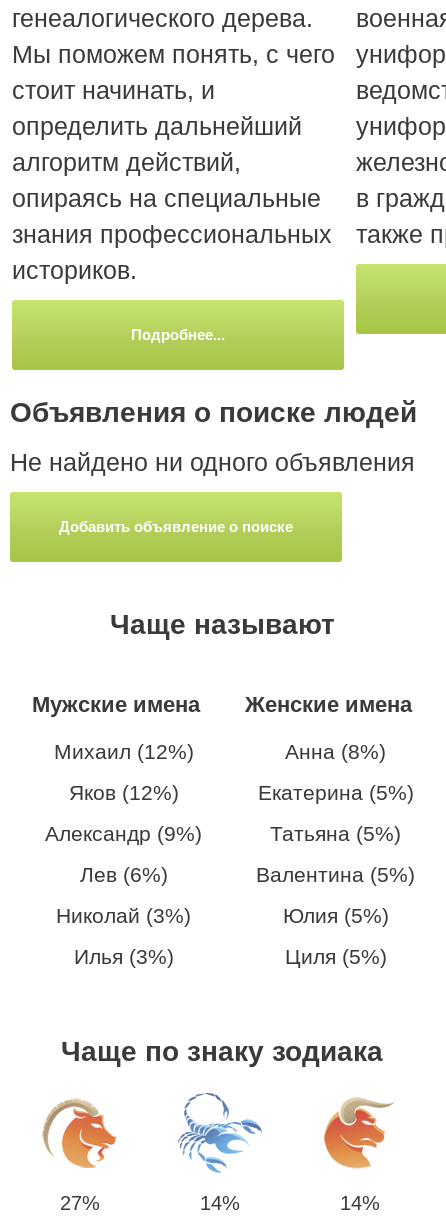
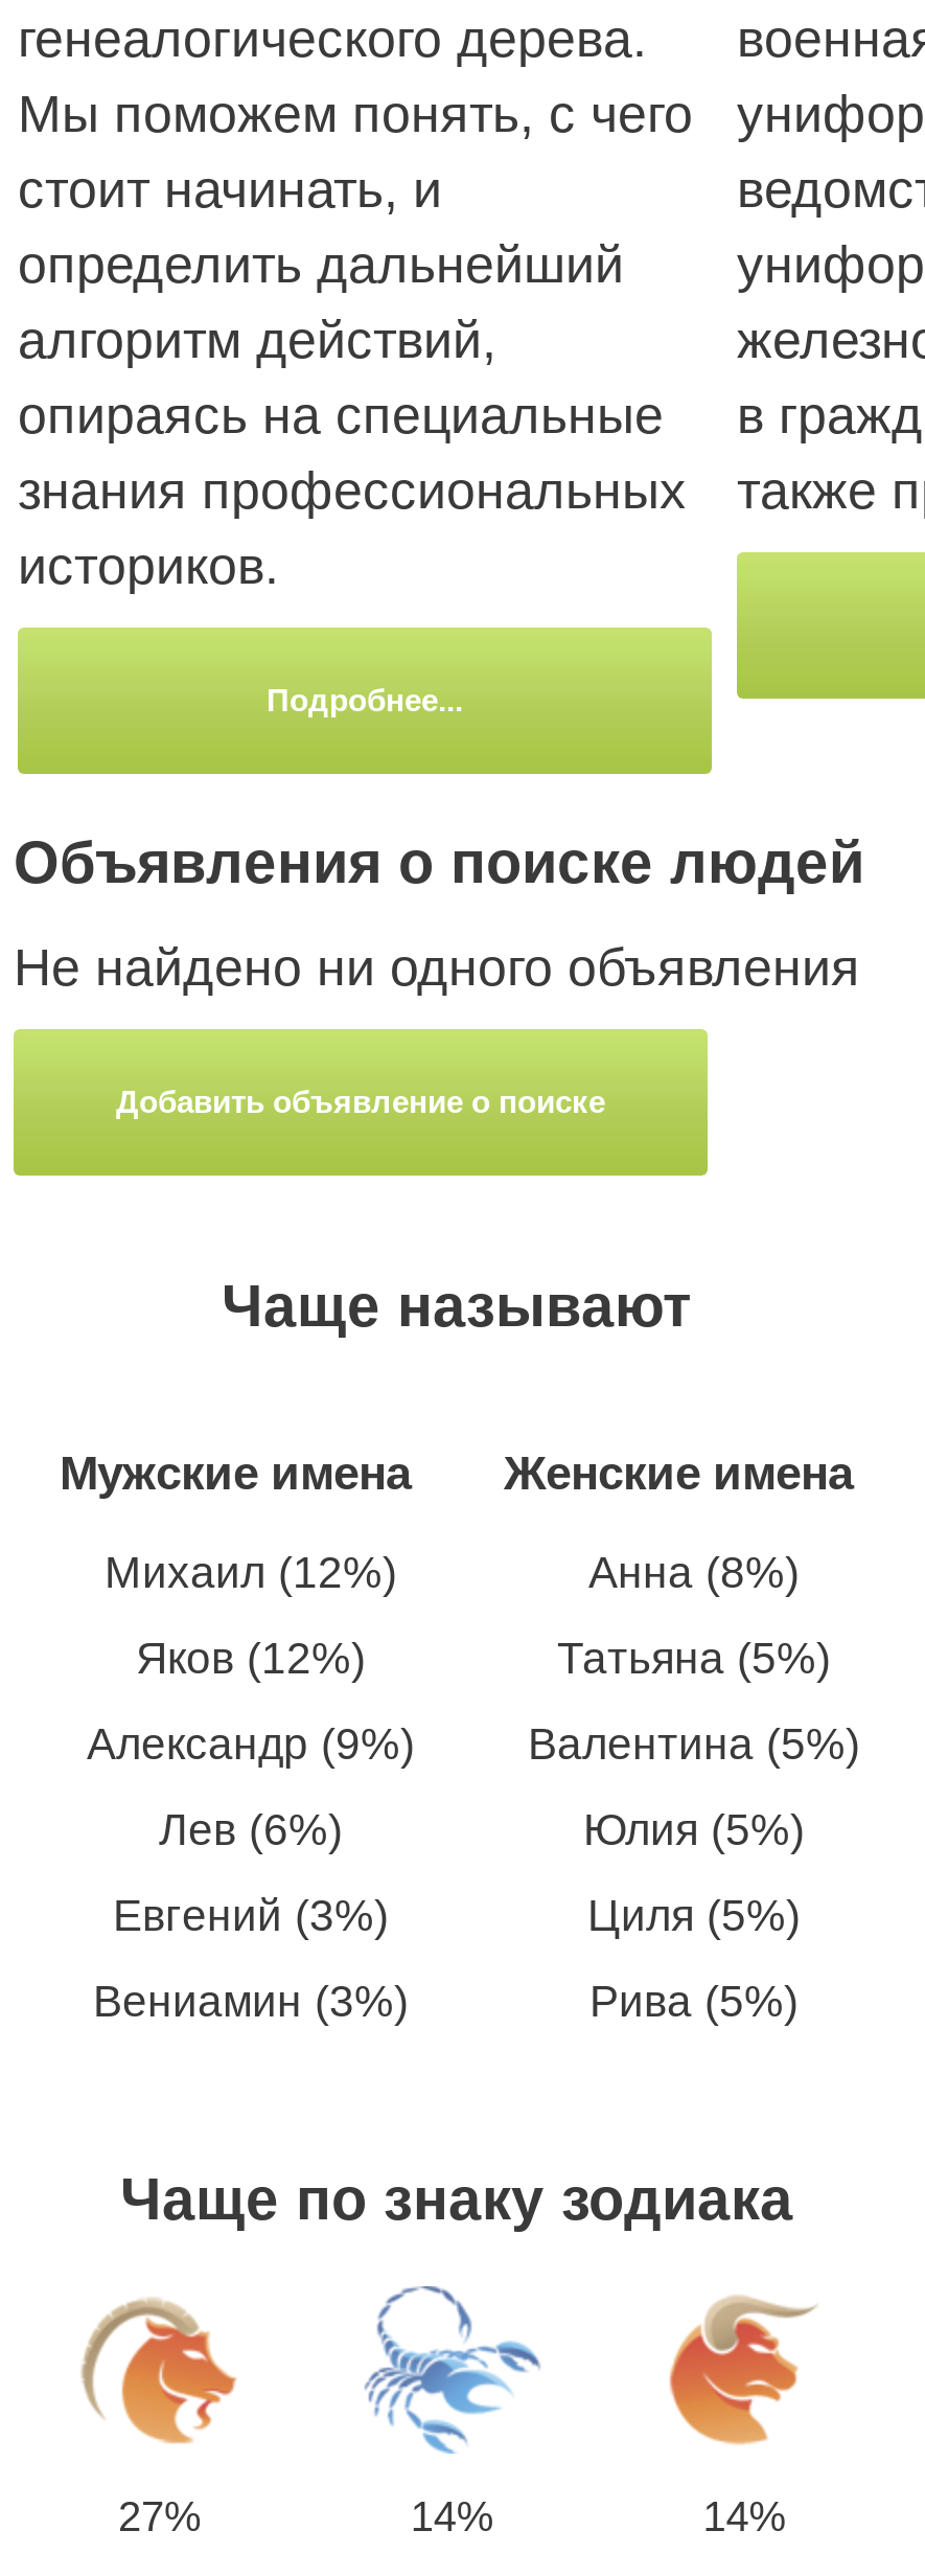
- Екатерина (5%)

moved up: Татьяна (5%) | Валентина (5%) | Юлия (5%) | Циля (5%)

- Николай (3%)
+ Евгений (3%)

- Илья (3%)
+ Вениамин (3%)

+ Рива (5%)
